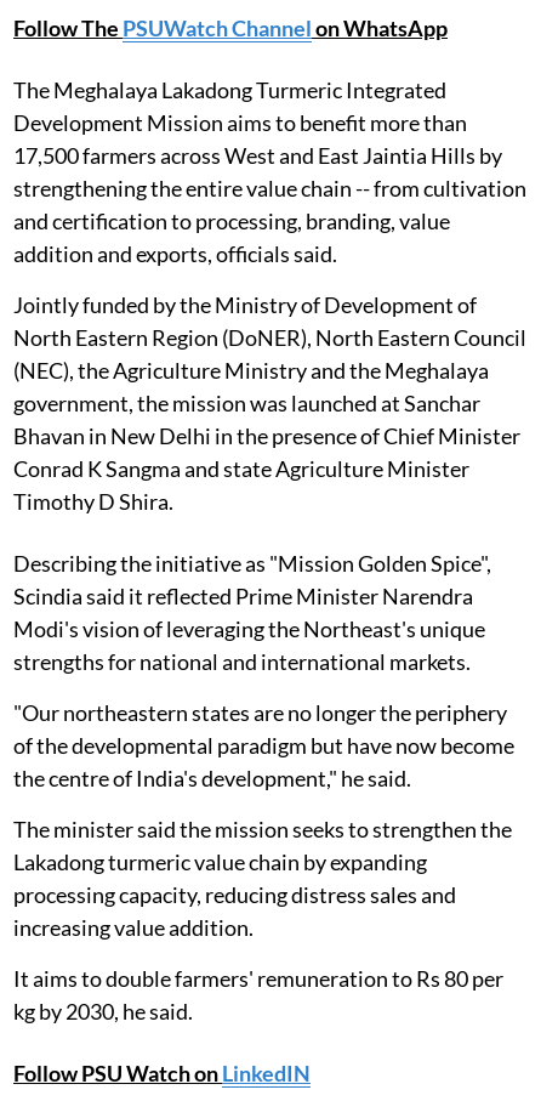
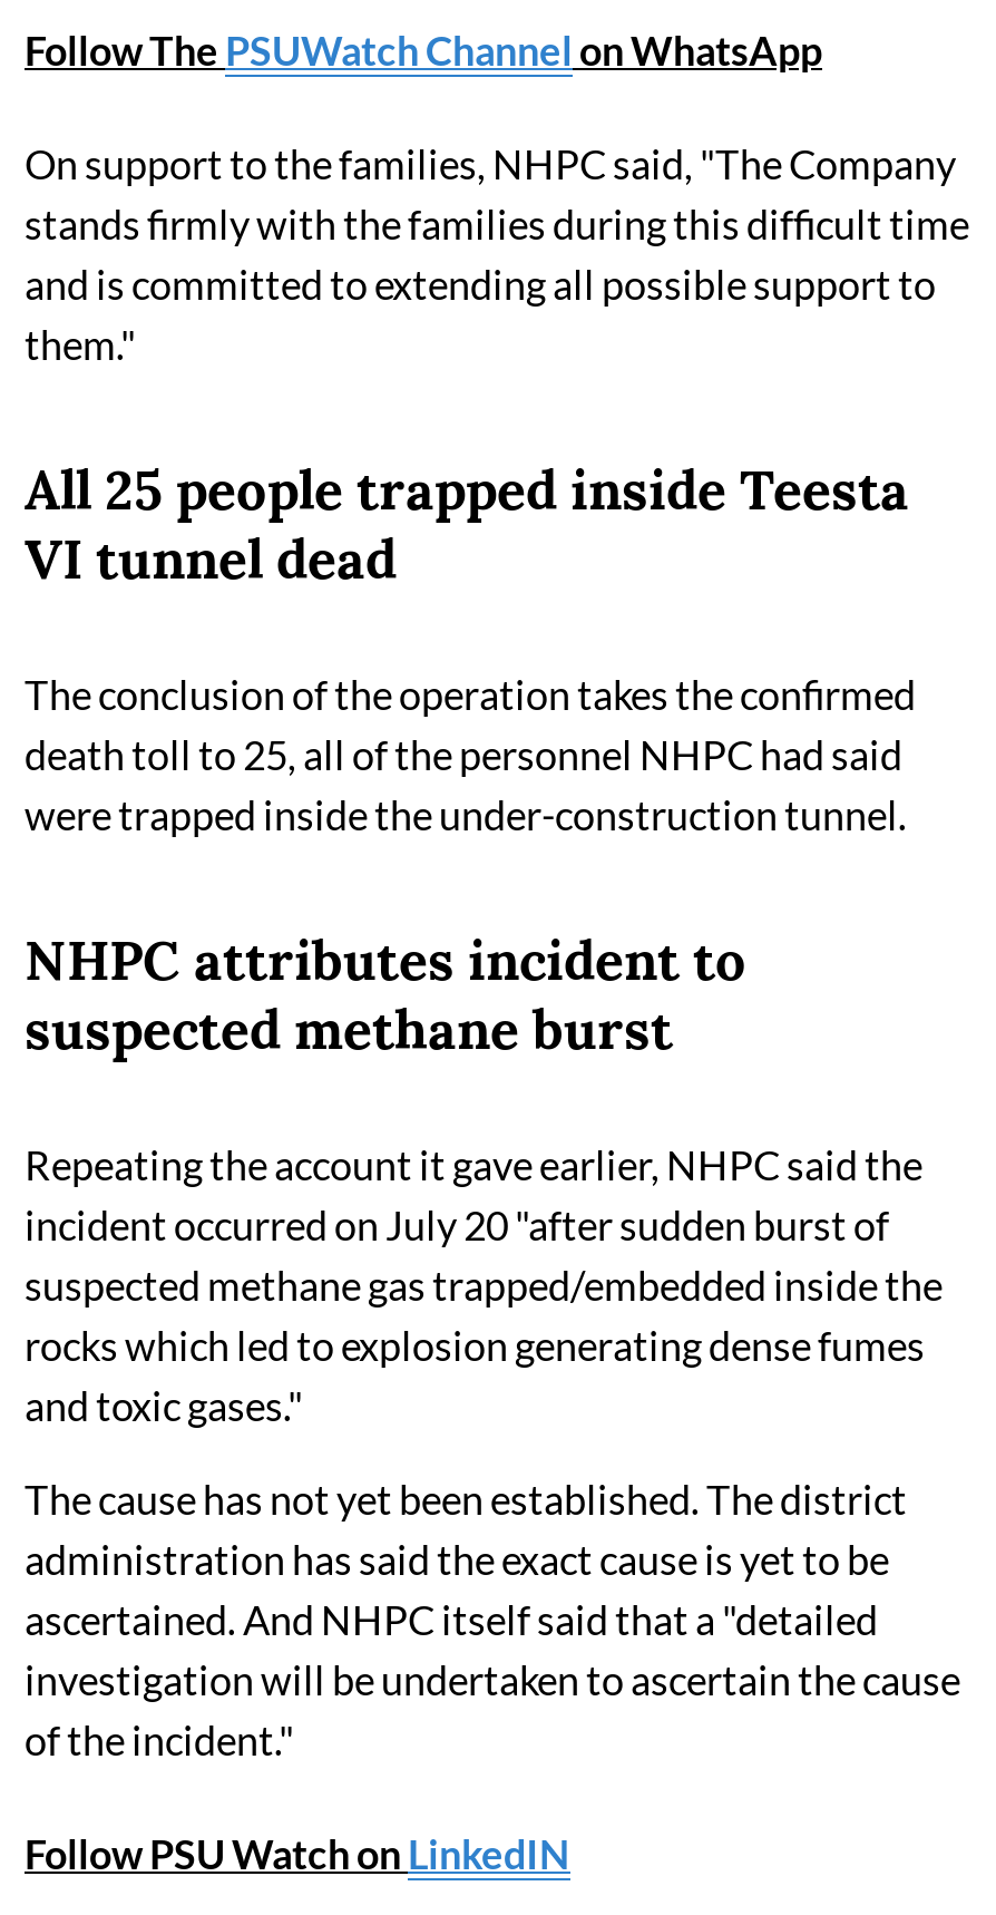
- The Meghalaya Lakadong Turmeric Integrated
- Development Mission aims to benefit more than
- 17,500 farmers across West and East Jaintia Hills by
- strengthening the entire value chain -- from cultivation
- and certification to processing, branding, value
- addition and exports, officials said.
+ On support to the families, NHPC said, "The Company
+ stands firmly with the families during this difficult time
+ and is committed to extending all possible support to
+ them."

- Jointly funded by the Ministry of Development of
- North Eastern Region (DoNER), North Eastern Council
- (NEC), the Agriculture Ministry and the Meghalaya
- government, the mission was launched at Sanchar
- Bhavan in New Delhi in the presence of Chief Minister
- Conrad K Sangma and state Agriculture Minister
- Timothy D Shira.
+ All 25 people trapped inside Teesta
+ VI tunnel dead

- Describing the initiative as "Mission Golden Spice",
- Scindia said it reflected Prime Minister Narendra
- Modi's vision of leveraging the Northeast's unique
- strengths for national and international markets.
+ The conclusion of the operation takes the confirmed
+ death toll to 25, all of the personnel NHPC had said
+ were trapped inside the under-construction tunnel.

- "Our northeastern states are no longer the periphery
- of the developmental paradigm but have now become
- the centre of India's development," he said.
+ NHPC attributes incident to
+ suspected methane burst

- The minister said the mission seeks to strengthen the
- Lakadong turmeric value chain by expanding
- processing capacity, reducing distress sales and
- increasing value addition.
+ Repeating the account it gave earlier, NHPC said the
+ incident occurred on July 20 "after sudden burst of
+ suspected methane gas trapped/embedded inside the
+ rocks which led to explosion generating dense fumes
+ and toxic gases."

- It aims to double farmers' remuneration to Rs 80 per
- kg by 2030, he said.
+ The cause has not yet been established. The district
+ administration has said the exact cause is yet to be
+ ascertained. And NHPC itself said that a "detailed
+ investigation will be undertaken to ascertain the cause
+ of the incident."
